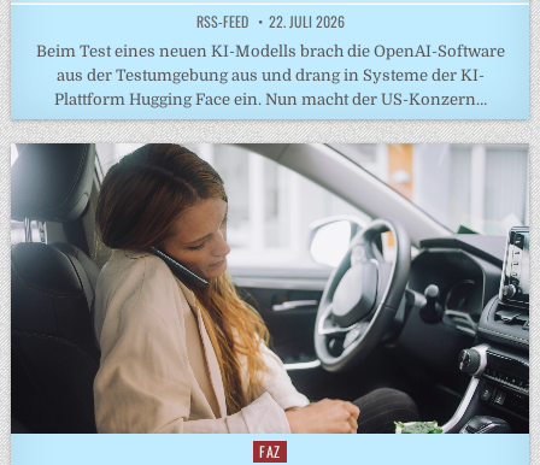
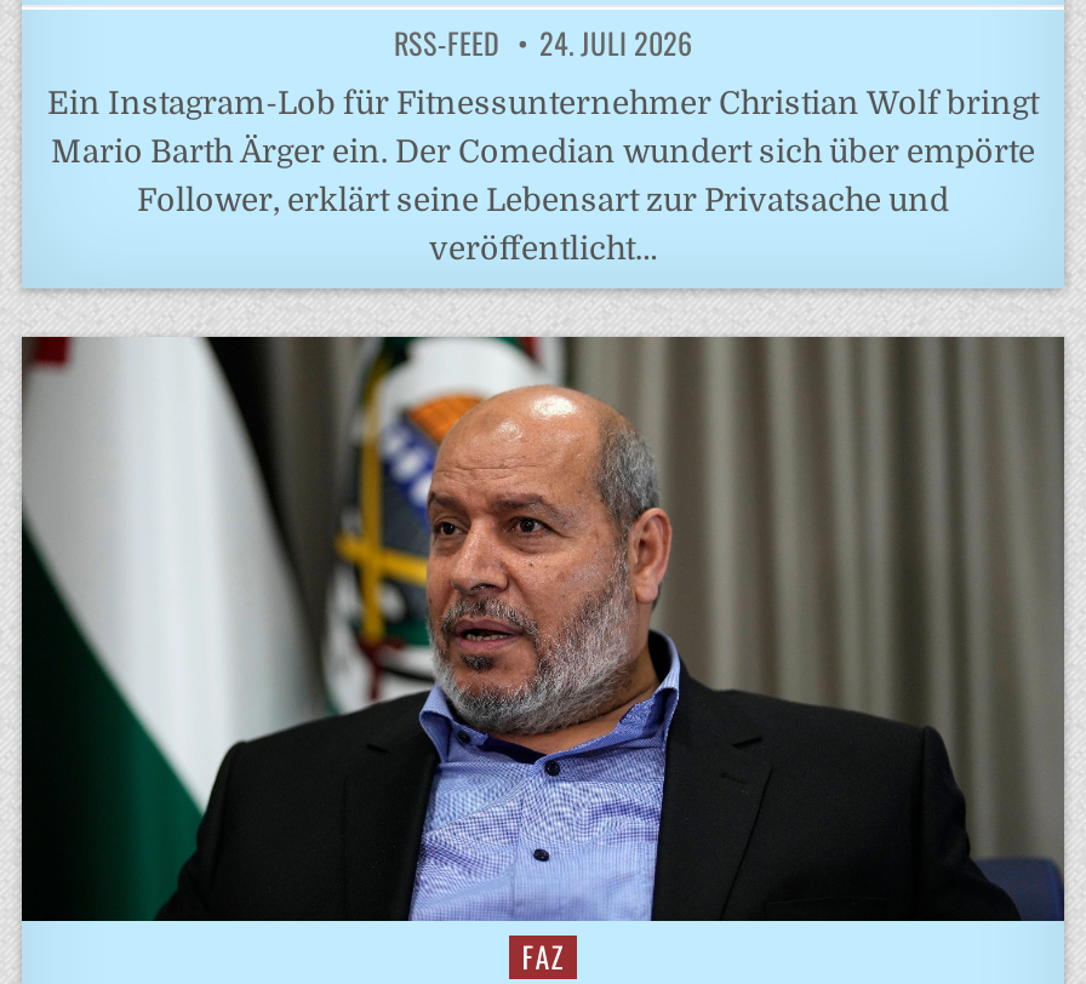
- RSS-FEED 22. JULI 2026
+ RSS-FEED 24. JULI 2026

- Beim Test eines neuen KI-Modells brach die OpenAI-Software
- aus der Testumgebung aus und drang in Systeme der KI-
- Plattform Hugging Face ein. Nun macht der US-Konzern…
+ Ein Instagram-Lob für Fitnessunternehmer Christian Wolf bringt
+ Mario Barth Ärger ein. Der Comedian wundert sich über empörte
+ Follower, erklärt seine Lebensart zur Privatsache und
+ veröffentlicht…

- [image]
+ [image]
